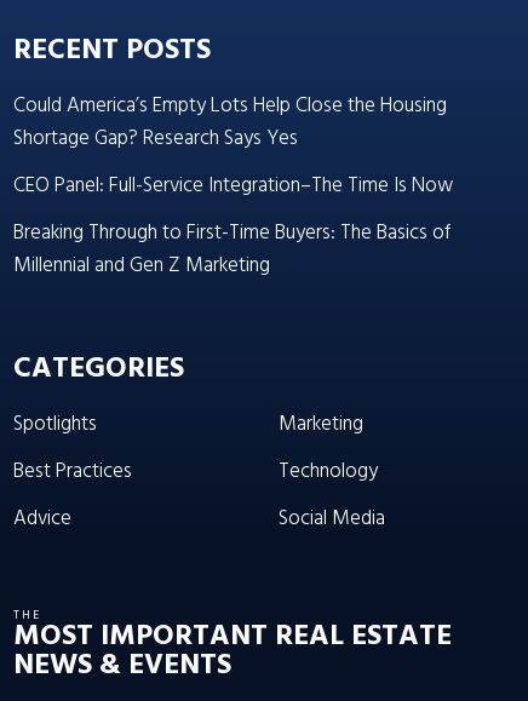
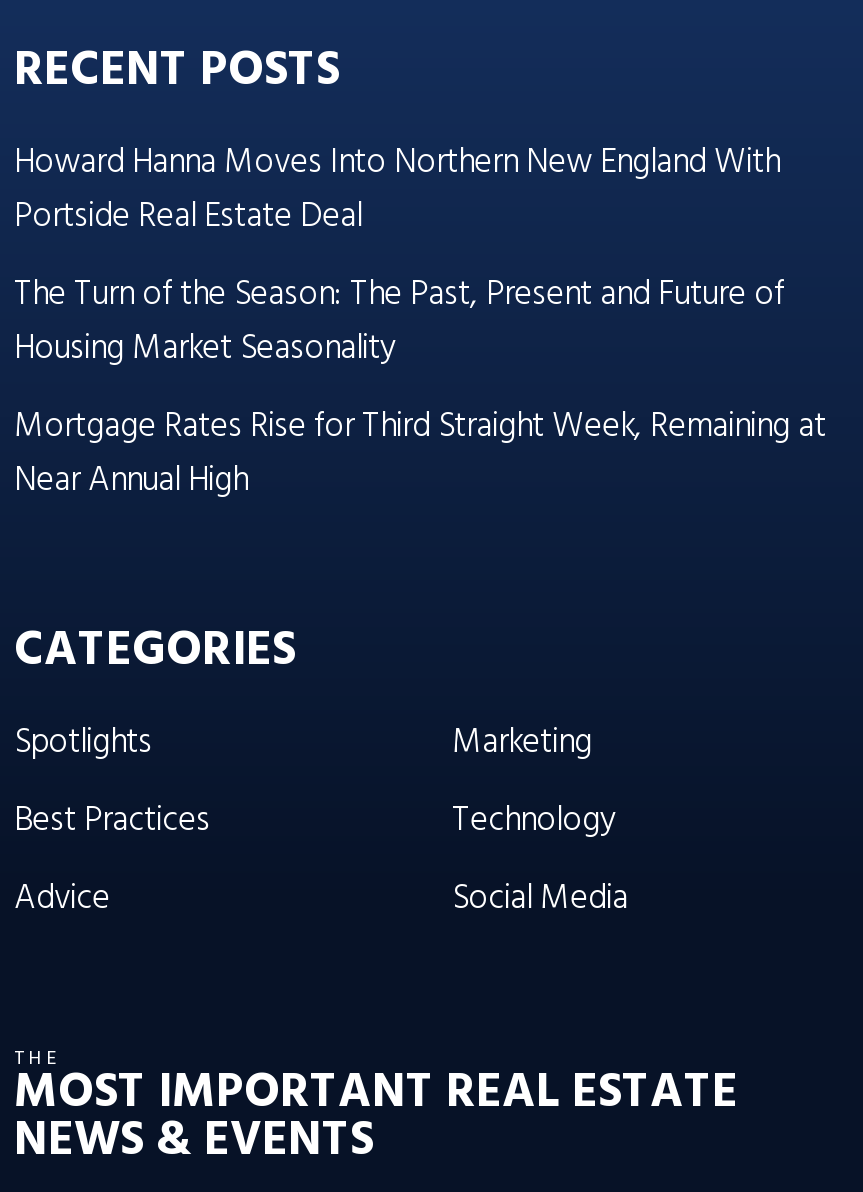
- Could America’s Empty Lots Help Close the Housing
- Shortage Gap? Research Says Yes
- CEO Panel: Full-Service Integration–The Time Is Now
- Breaking Through to First-Time Buyers: The Basics of
- Millennial and Gen Z Marketing
+ Howard Hanna Moves Into Northern New England With
+ Portside Real Estate Deal
+ The Turn of the Season: The Past, Present and Future of
+ Housing Market Seasonality
+ Mortgage Rates Rise for Third Straight Week, Remaining at
+ Near Annual High
